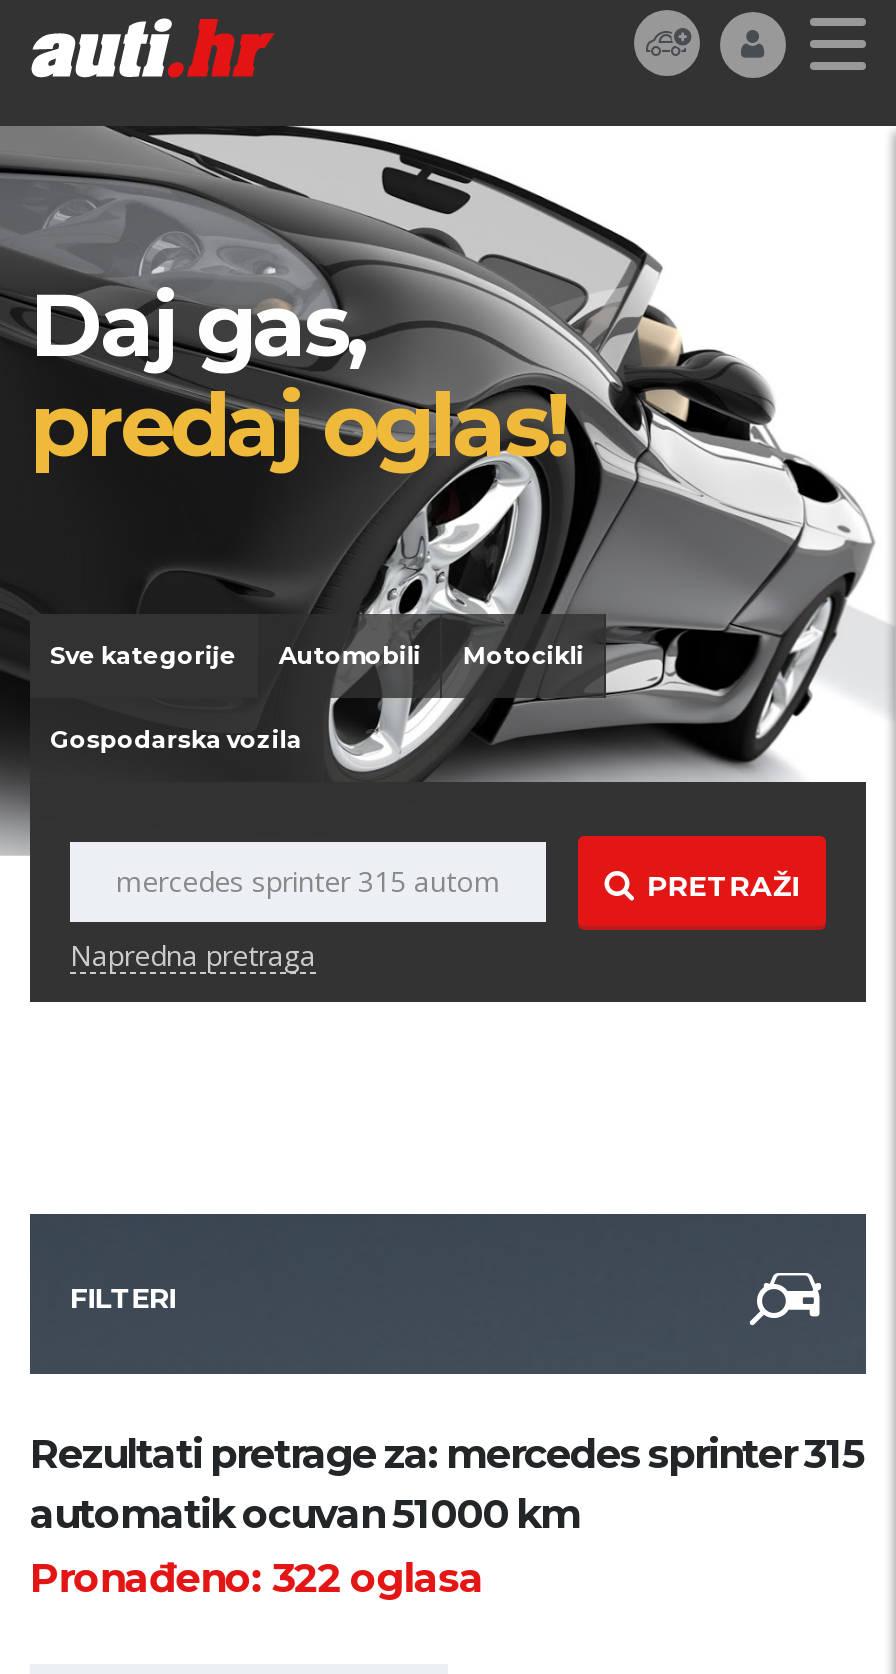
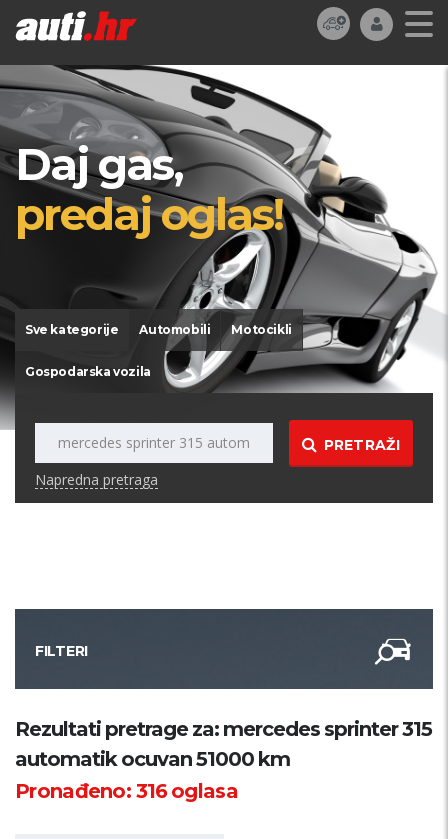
- Pronađeno: 322 oglasa
+ Pronađeno: 316 oglasa
